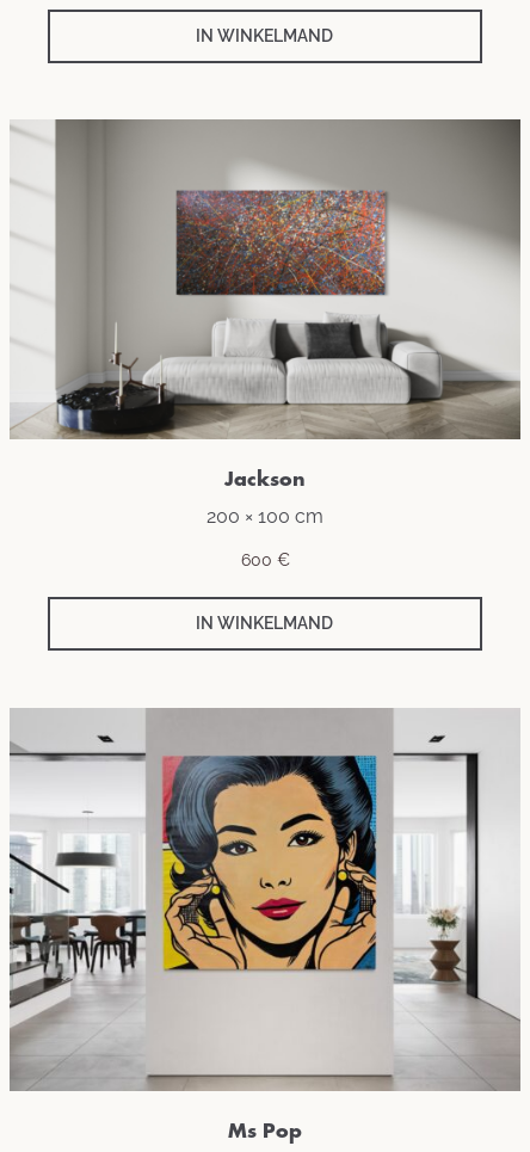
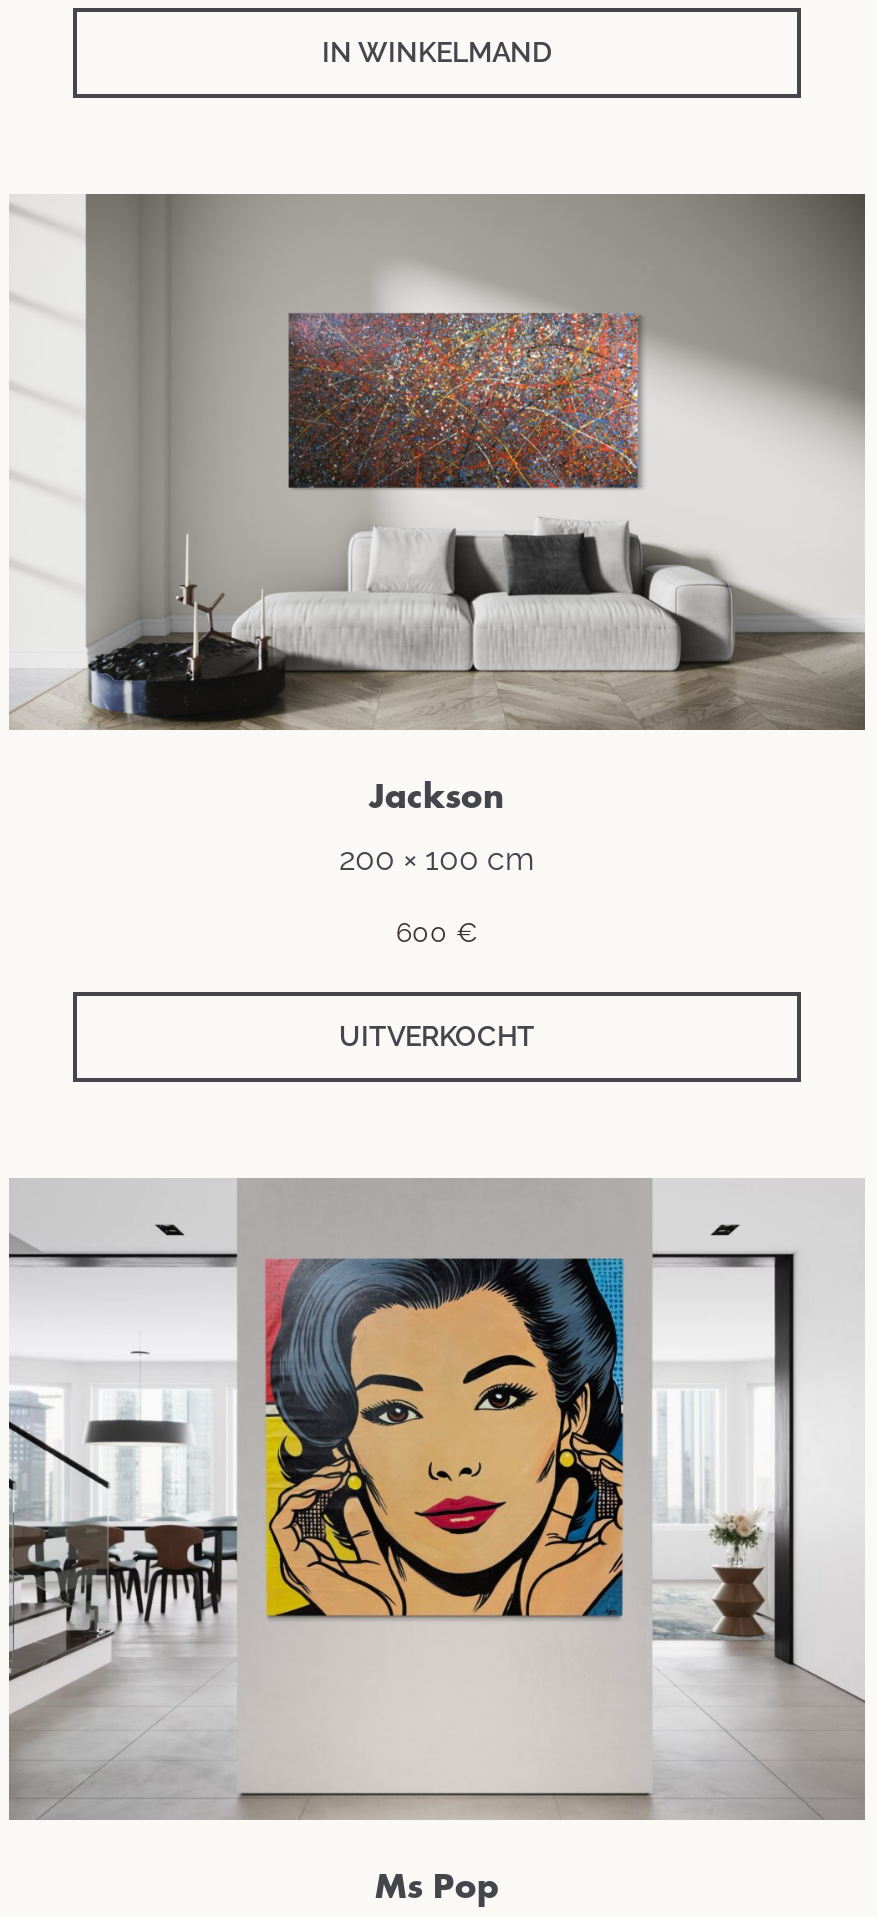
- IN WINKELMAND
+ UITVERKOCHT
